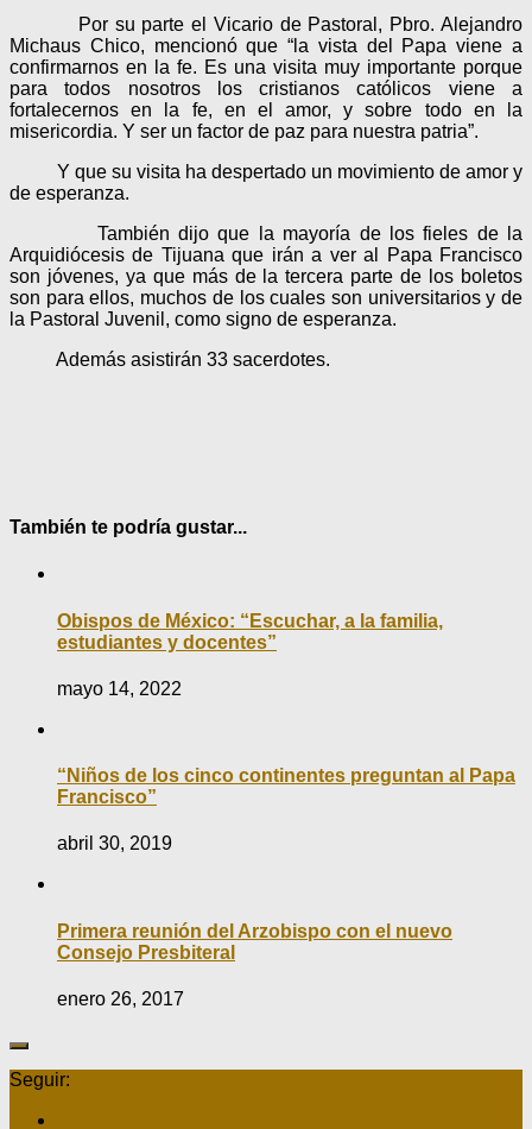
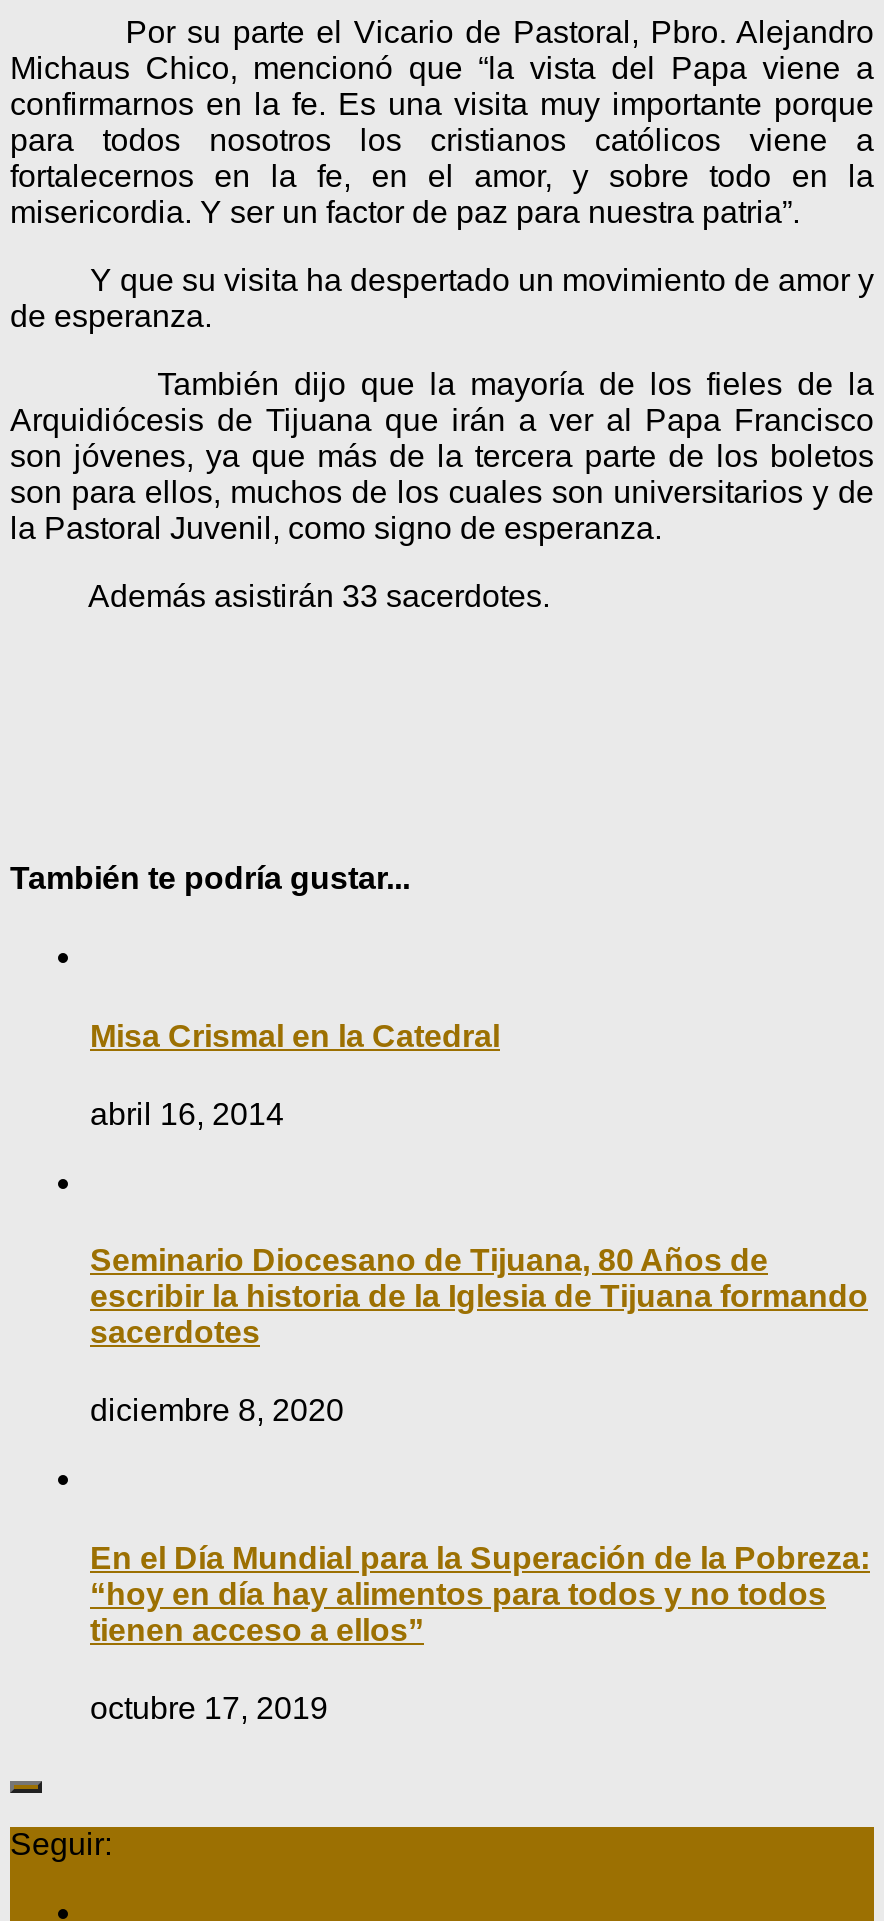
- Obispos de México: “Escuchar, a la familia,
- estudiantes y docentes”
+ Misa Crismal en la Catedral

- mayo 14, 2022
+ abril 16, 2014

- “Niños de los cinco continentes preguntan al Papa
- Francisco”
+ Seminario Diocesano de Tijuana, 80 Años de
+ escribir la historia de la Iglesia de Tijuana formando
+ sacerdotes

- abril 30, 2019
+ diciembre 8, 2020

- Primera reunión del Arzobispo con el nuevo
- Consejo Presbiteral
+ En el Día Mundial para la Superación de la Pobreza:
+ “hoy en día hay alimentos para todos y no todos
+ tienen acceso a ellos”

- enero 26, 2017
+ octubre 17, 2019
